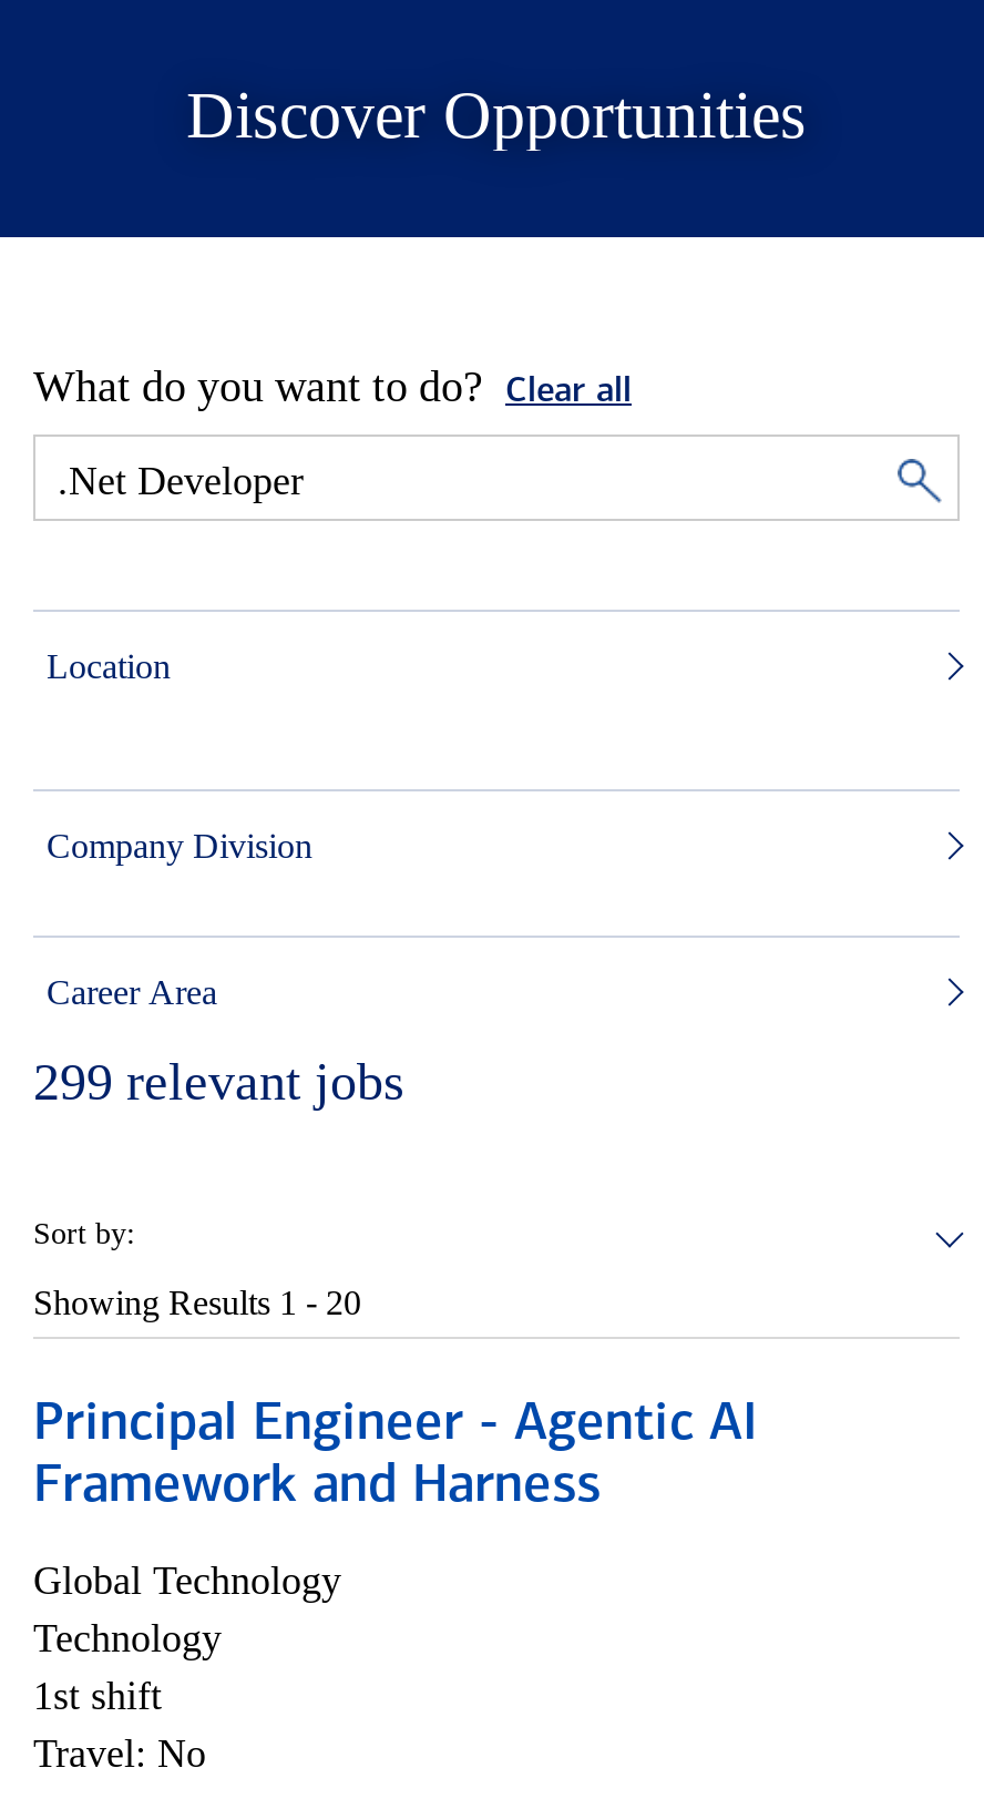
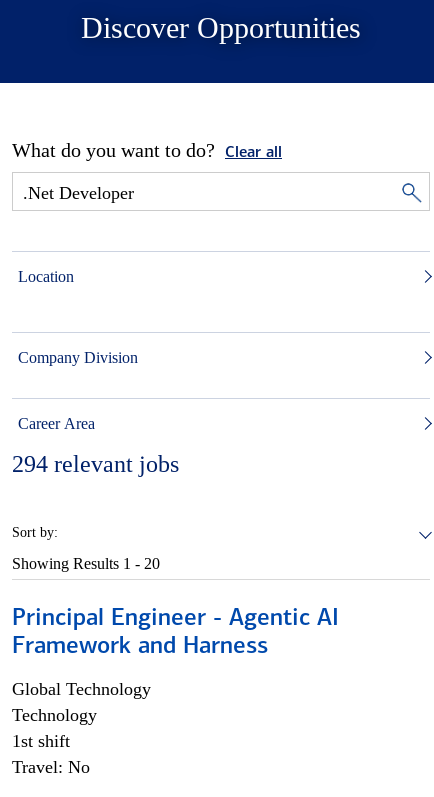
- 299 relevant jobs
+ 294 relevant jobs
